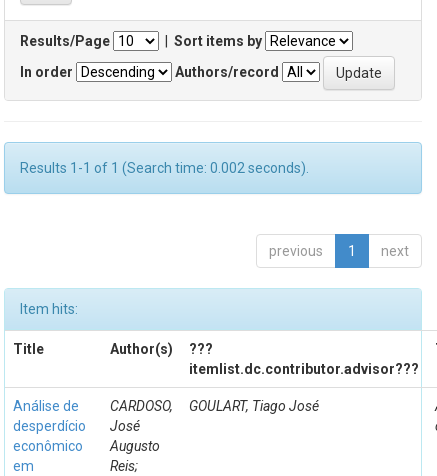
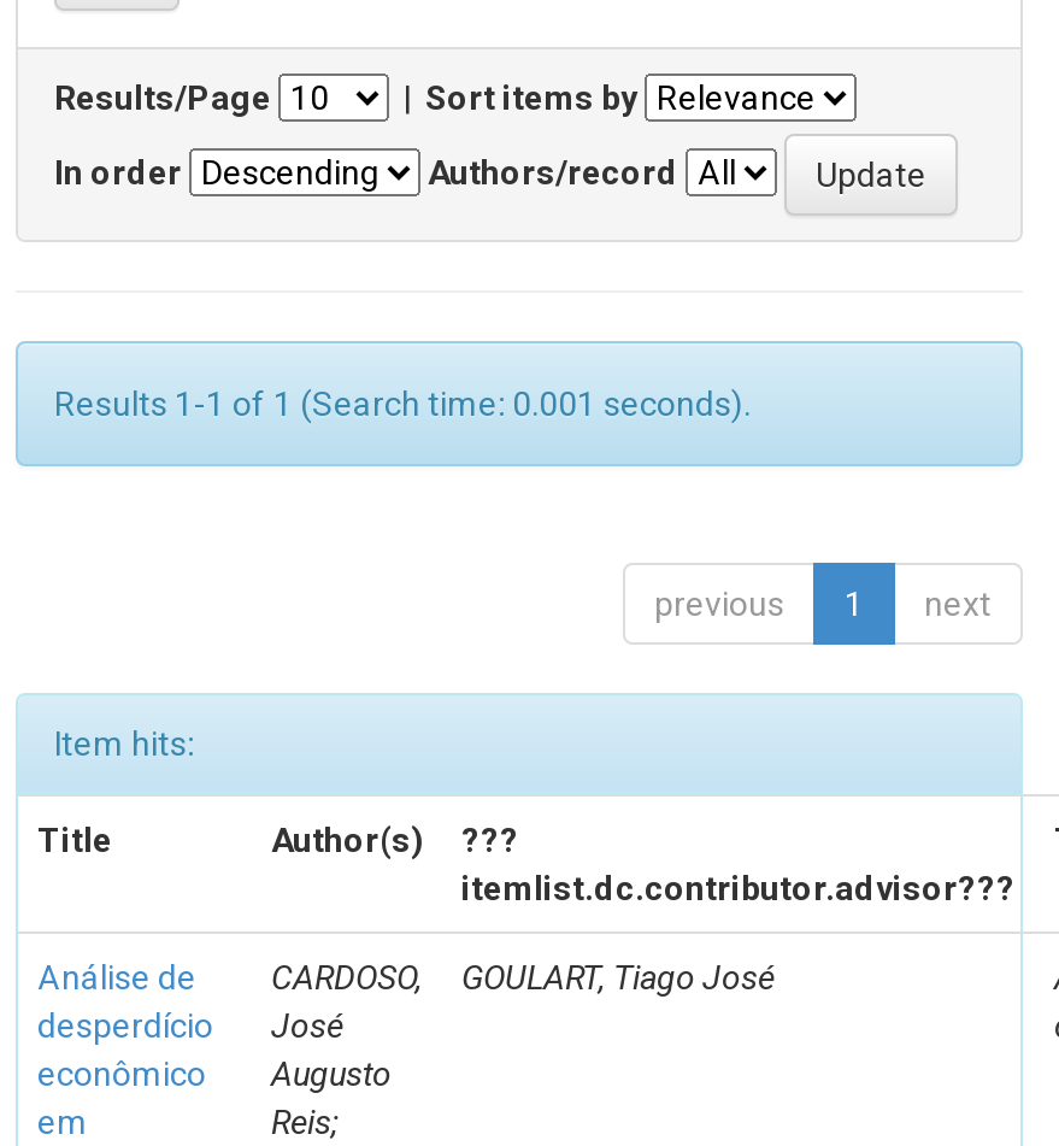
- Results 1-1 of 1 (Search time: 0.002 seconds).
+ Results 1-1 of 1 (Search time: 0.001 seconds).
